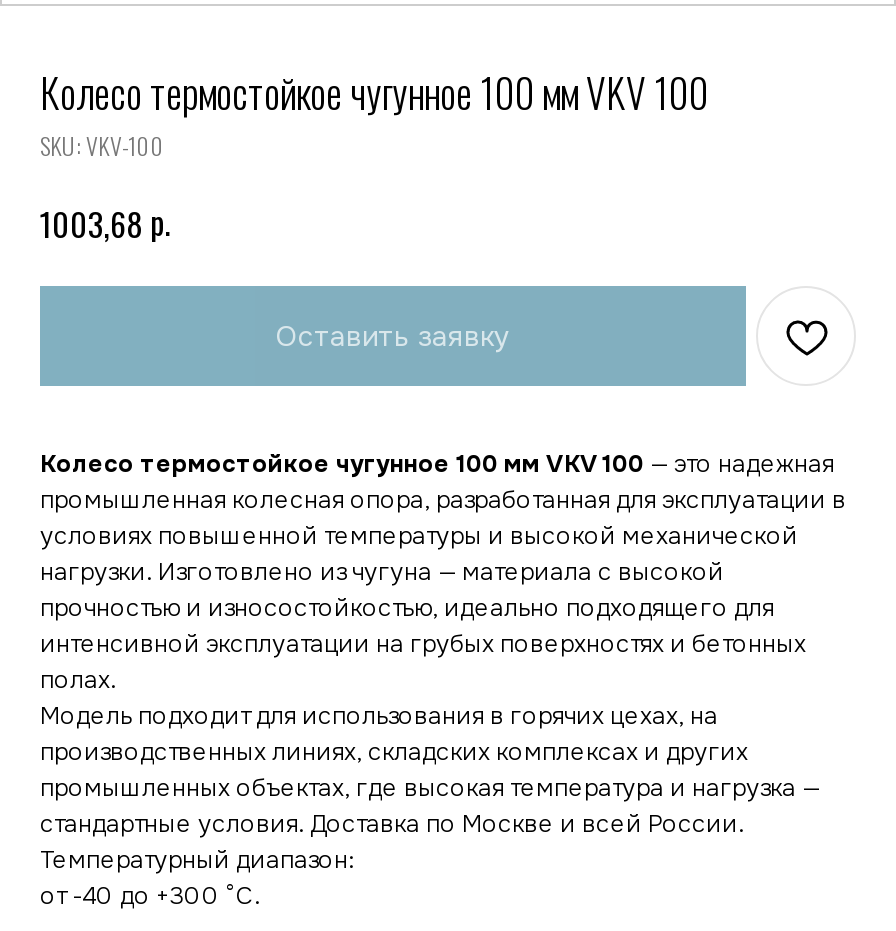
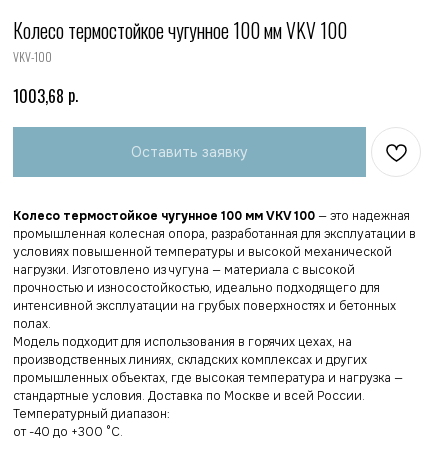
- SKU: VKV-100
+ VKV-100
